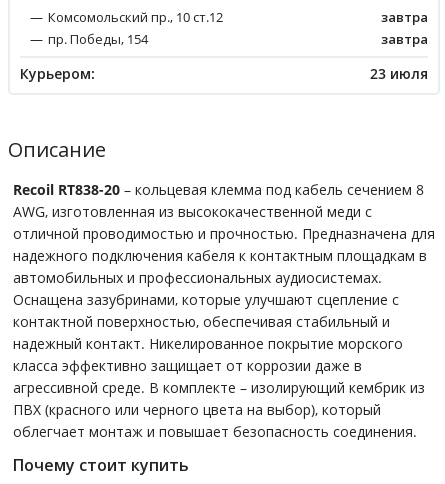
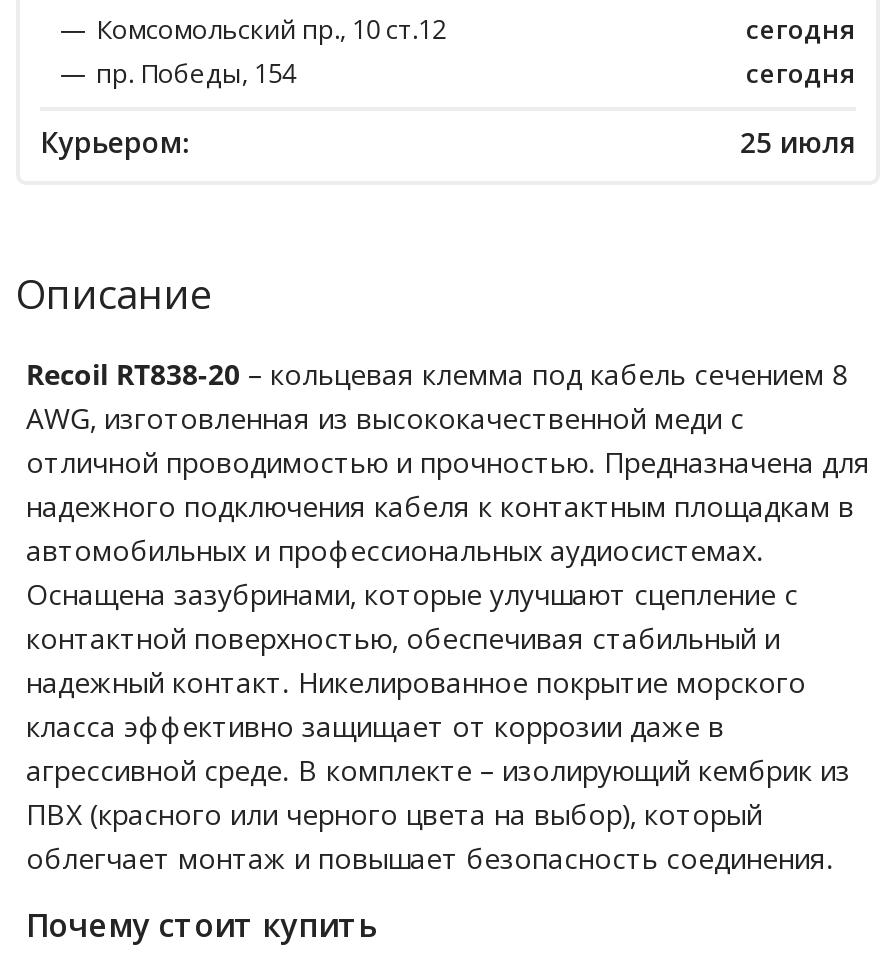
- завтра
+ сегодня

- завтра
+ сегодня

- 23 июля
+ 25 июля
